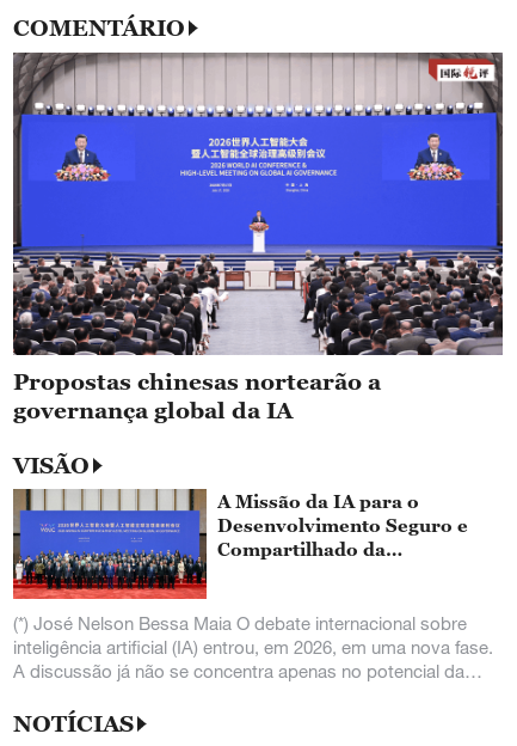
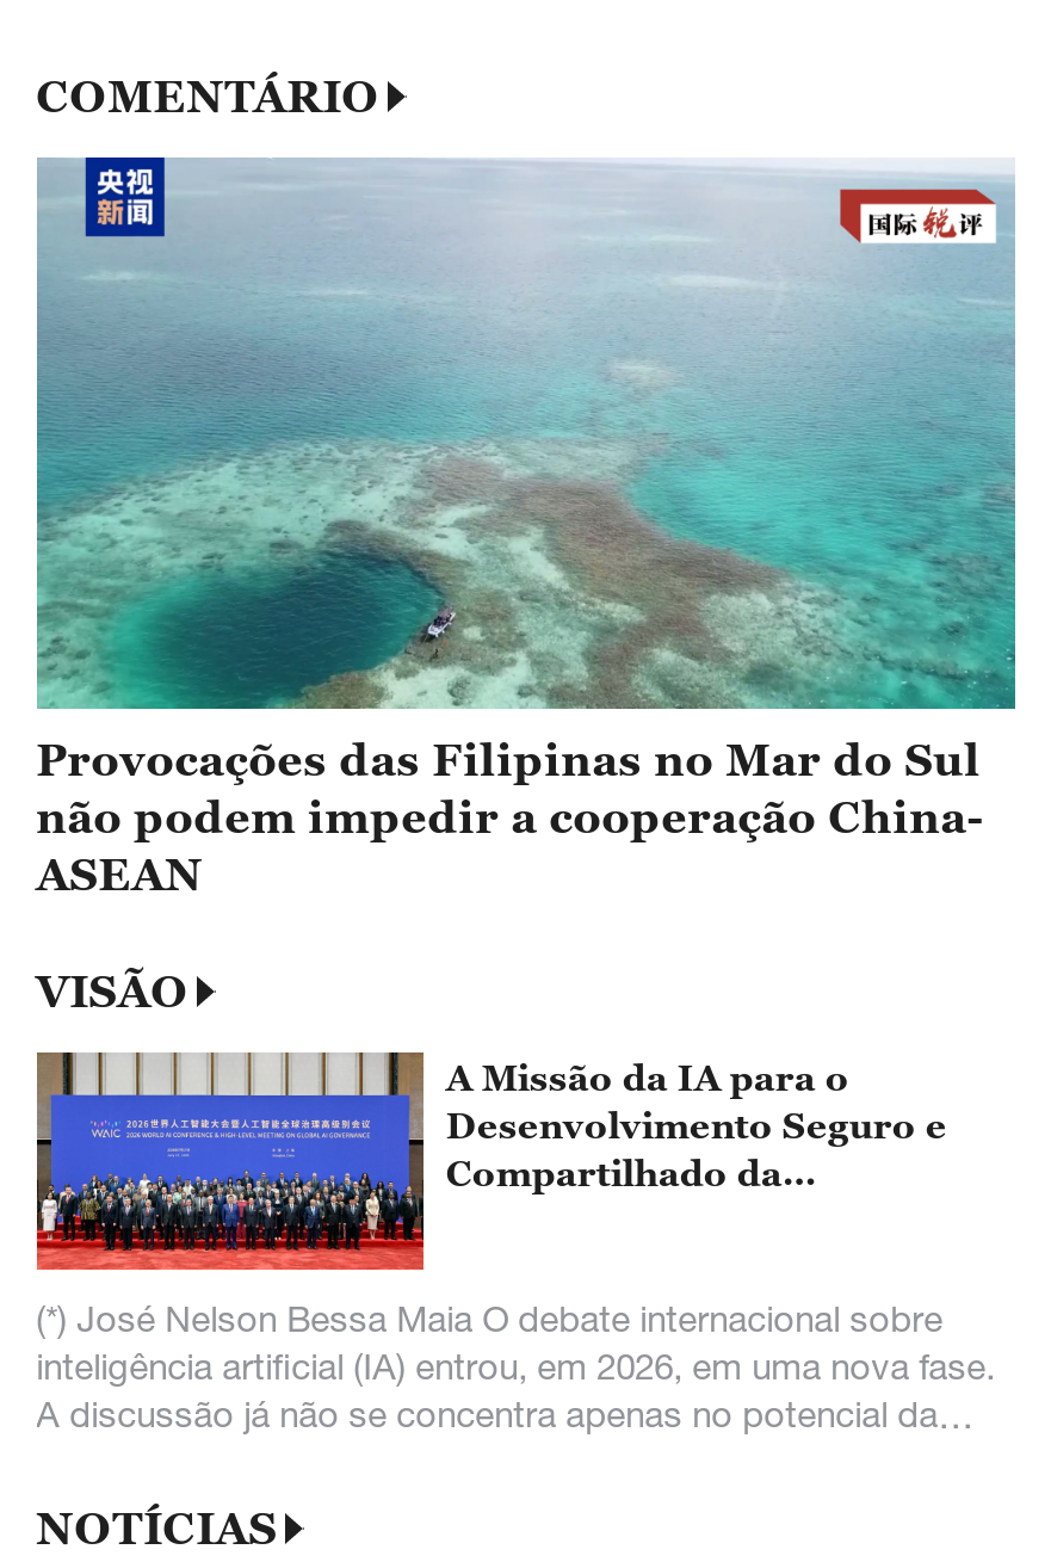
- [image]
- Propostas chinesas nortearão a
- governança global da IA
+ [image]
+ Provocações das Filipinas no Mar do Sul
+ não podem impedir a cooperação China-
+ ASEAN
